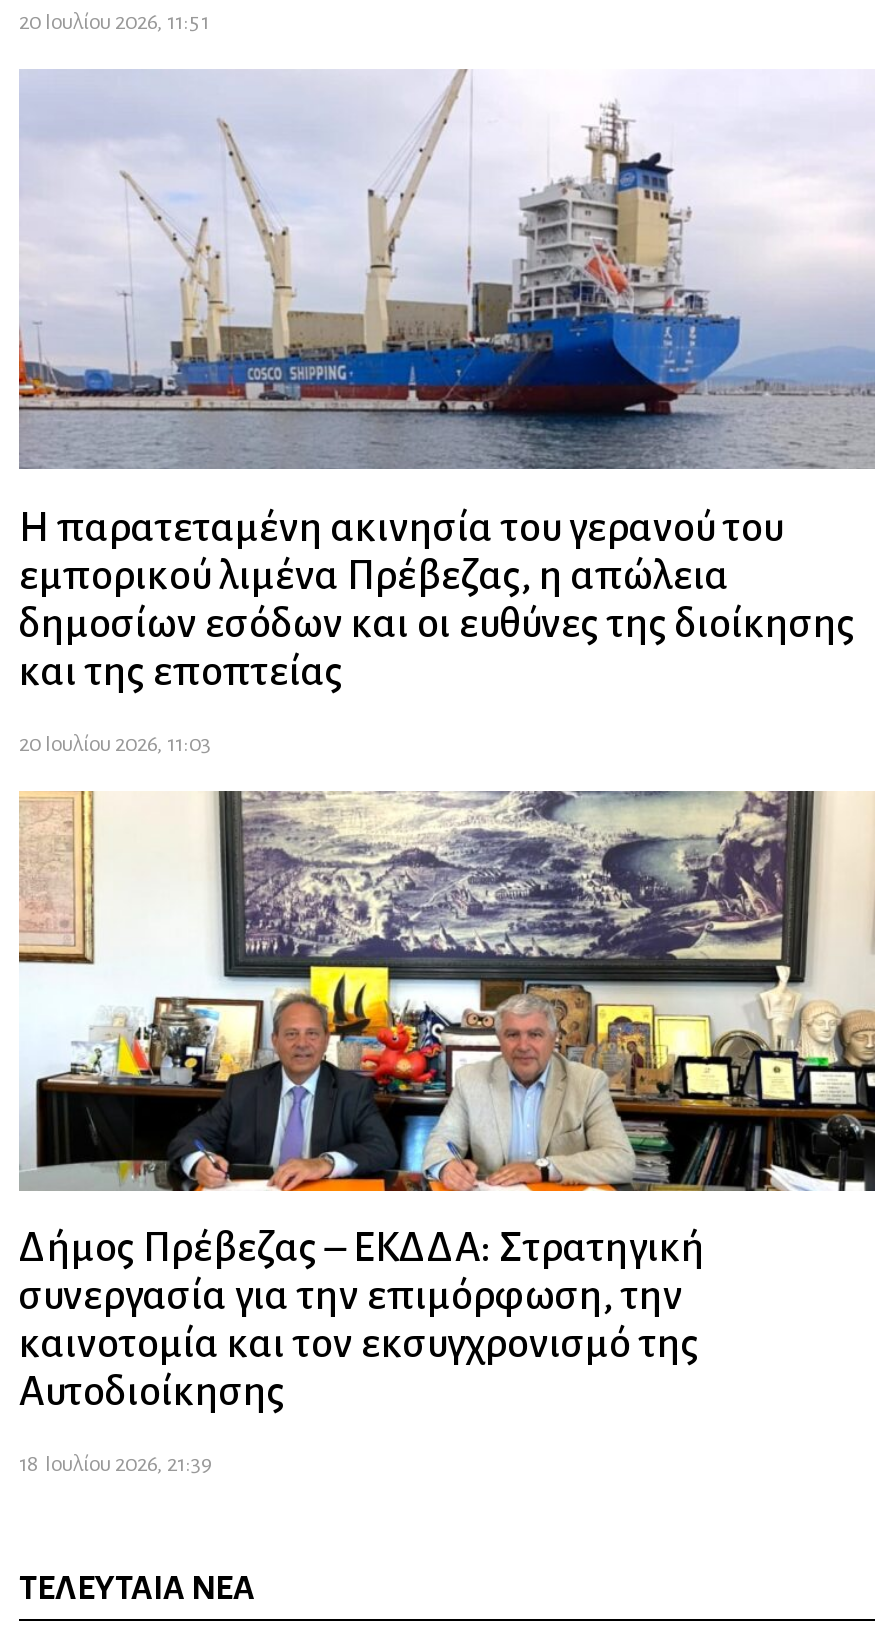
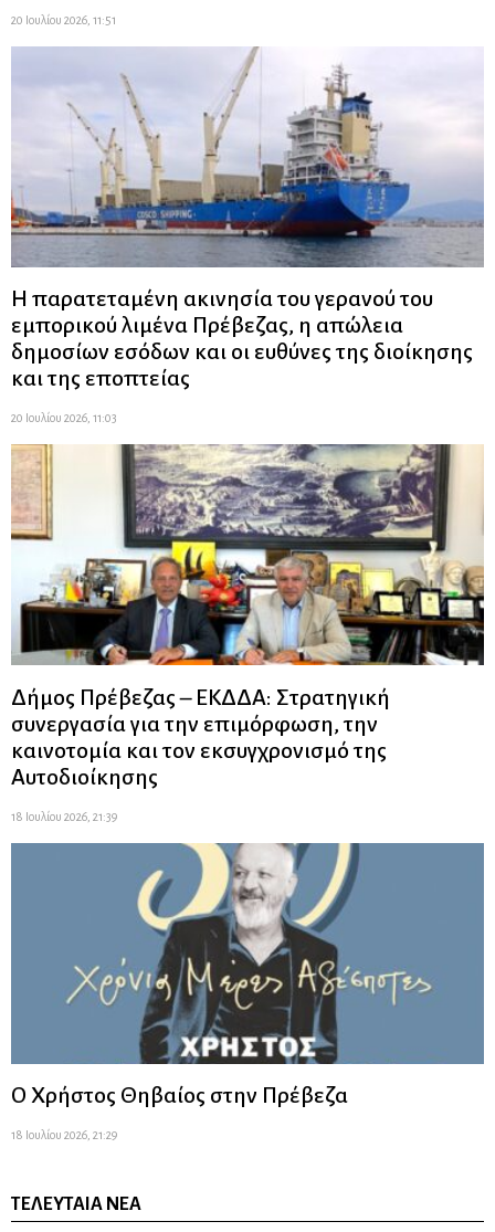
+ [image]
+ Ο Χρήστος Θηβαίος στην Πρέβεζα
+ 18 Ιουλίου 2026, 21:29
